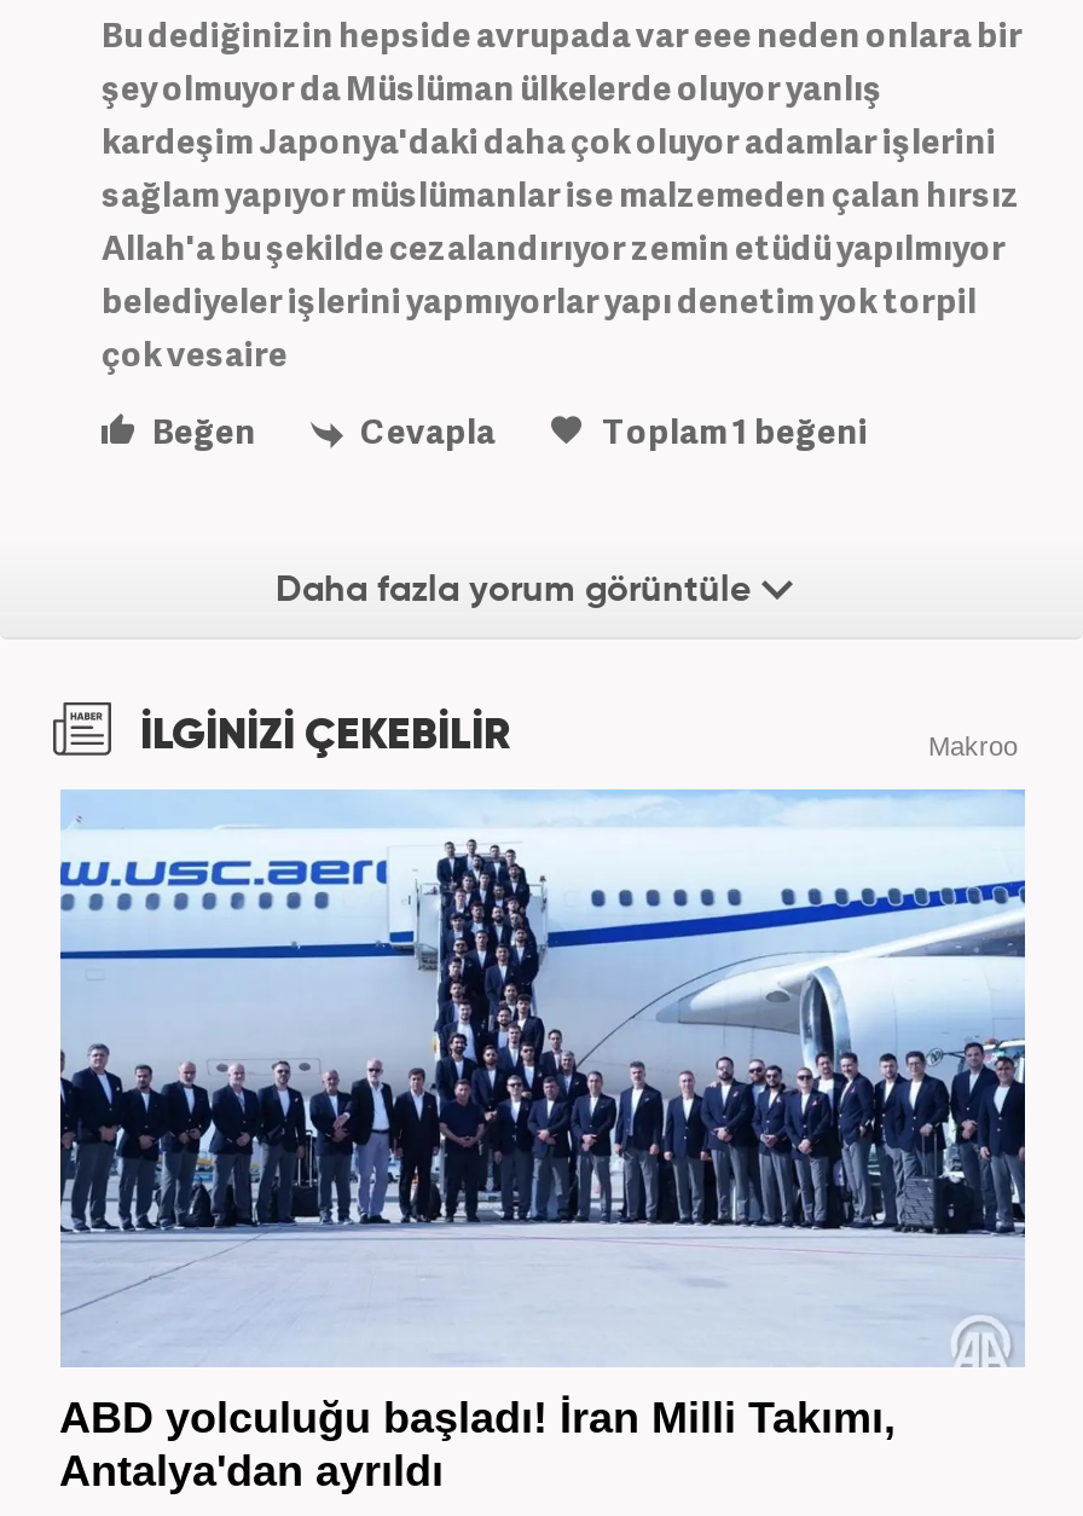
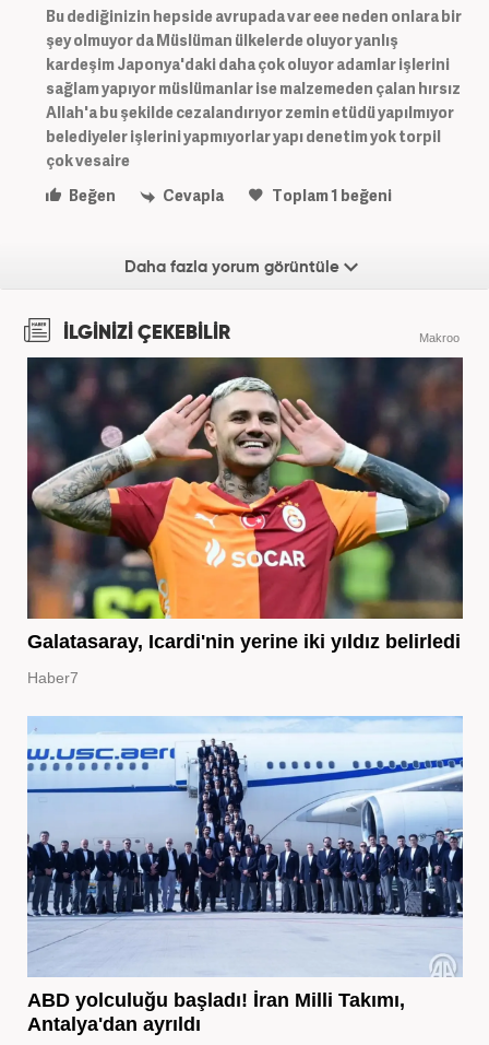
+ [image]
+ Galatasaray, Icardi'nin yerine iki yıldız belirledi
+ Haber7
